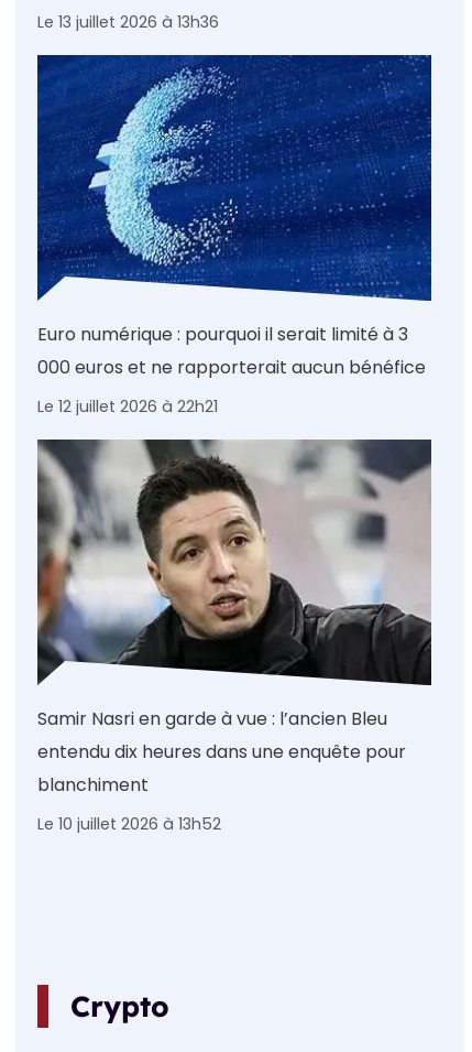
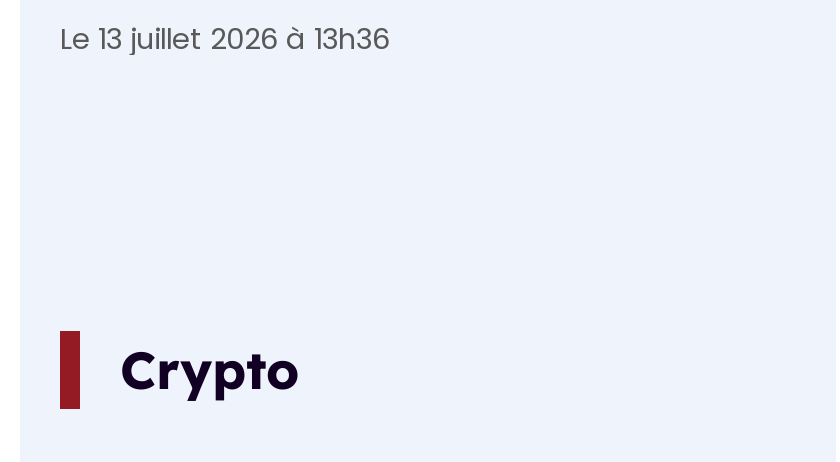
- [image]
- Euro numérique : pourquoi il serait limité à 3
- 000 euros et ne rapporterait aucun bénéfice
- Le 12 juillet 2026 à 22h21

- [image]
- Samir Nasri en garde à vue : l’ancien Bleu
- entendu dix heures dans une enquête pour
- blanchiment
- Le 10 juillet 2026 à 13h52
